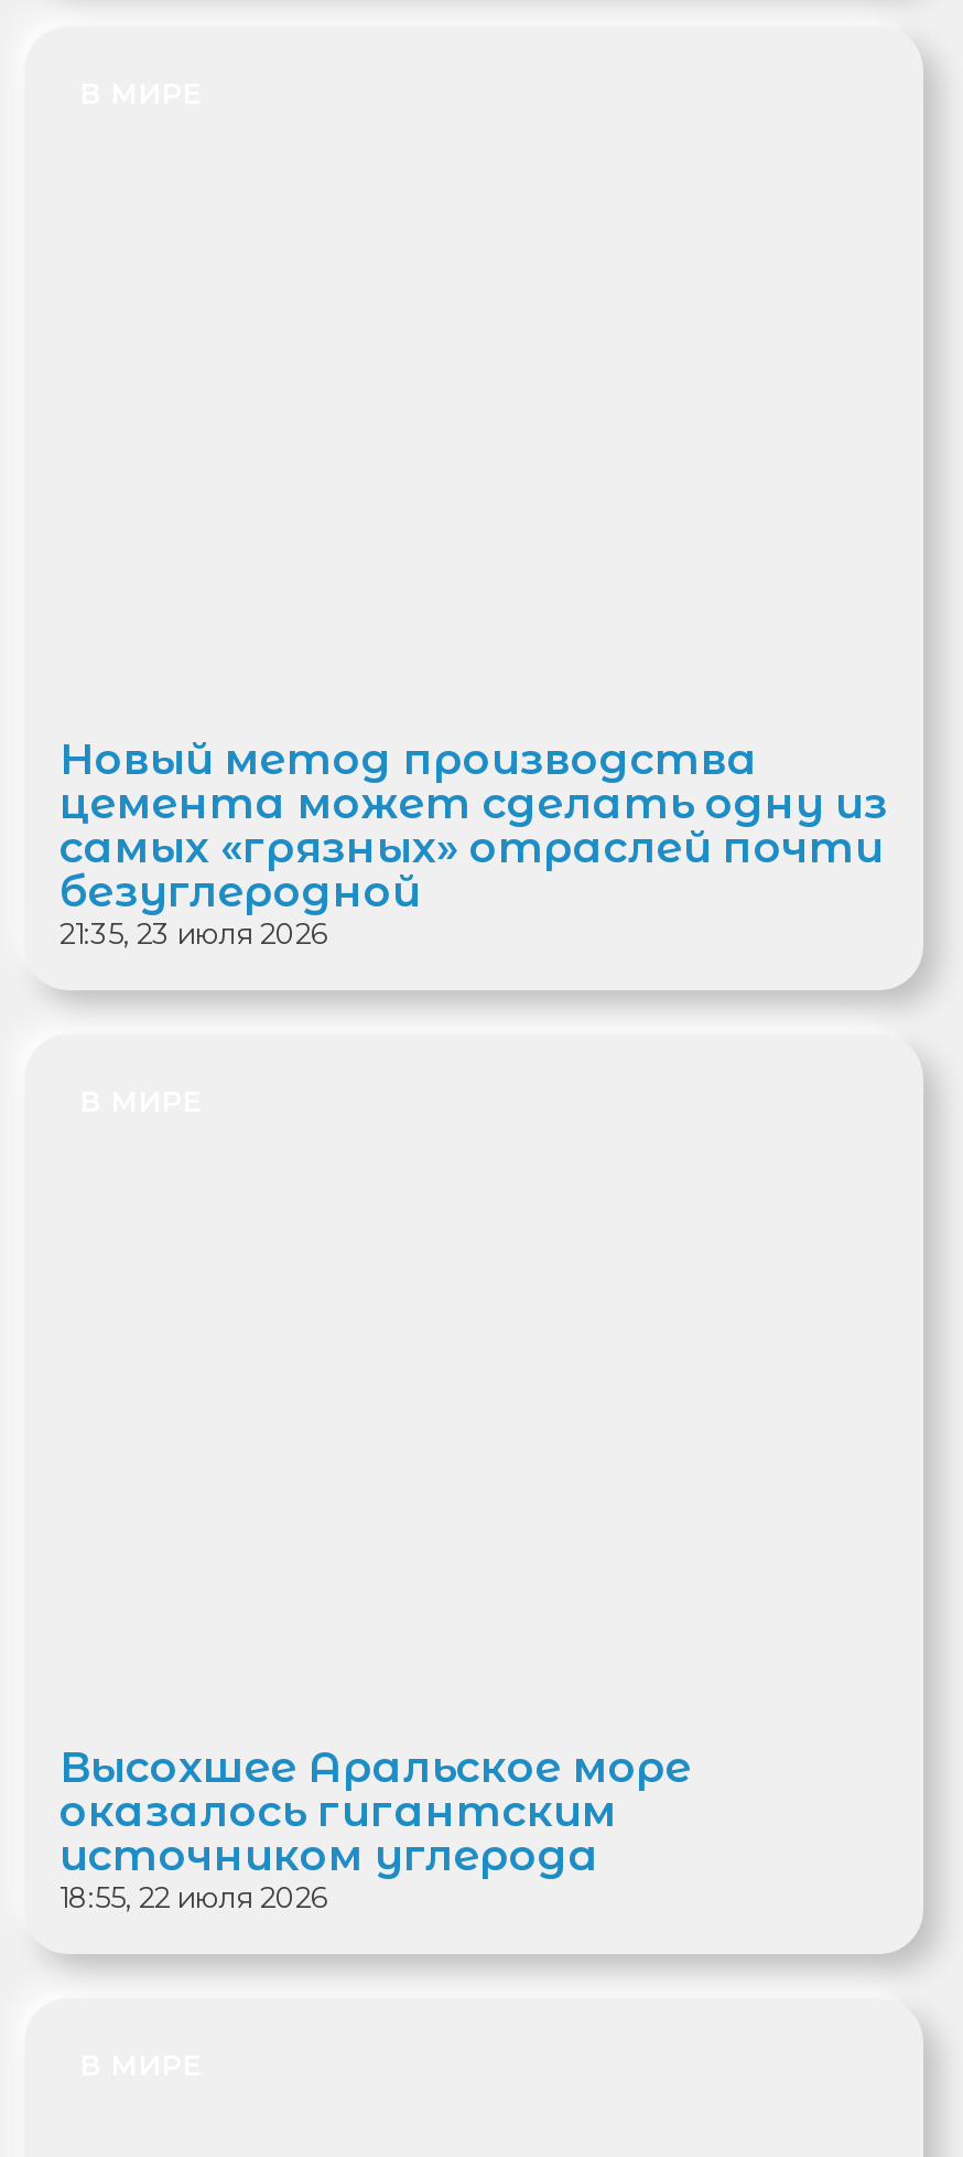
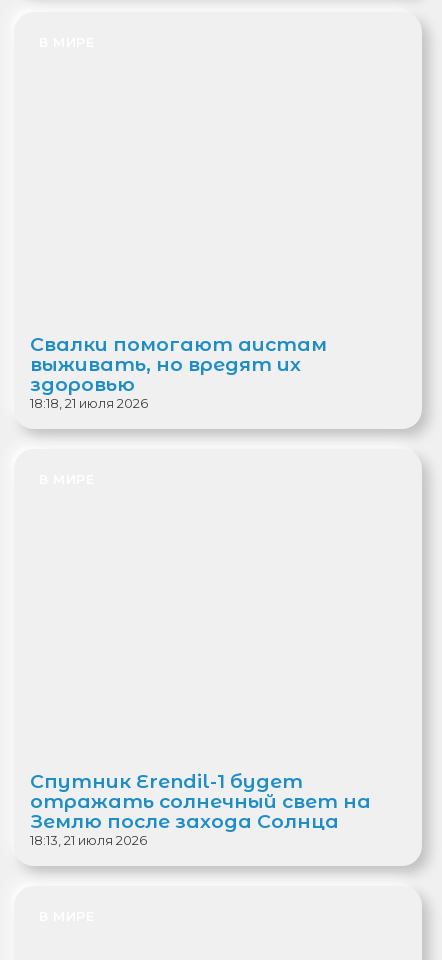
- Новый метод производства
- цемента может сделать одну из
- самых «грязных» отраслей почти
- безуглеродной
- 21:35, 23 июля 2026
+ Свалки помогают аистам
+ выживать, но вредят их
+ здоровью
+ 18:18, 21 июля 2026

- Высохшее Аральское море
- оказалось гигантским
- источником углерода
- 18:55, 22 июля 2026
+ Спутник Erendil-1 будет
+ отражать солнечный свет на
+ Землю после захода Солнца
+ 18:13, 21 июля 2026
